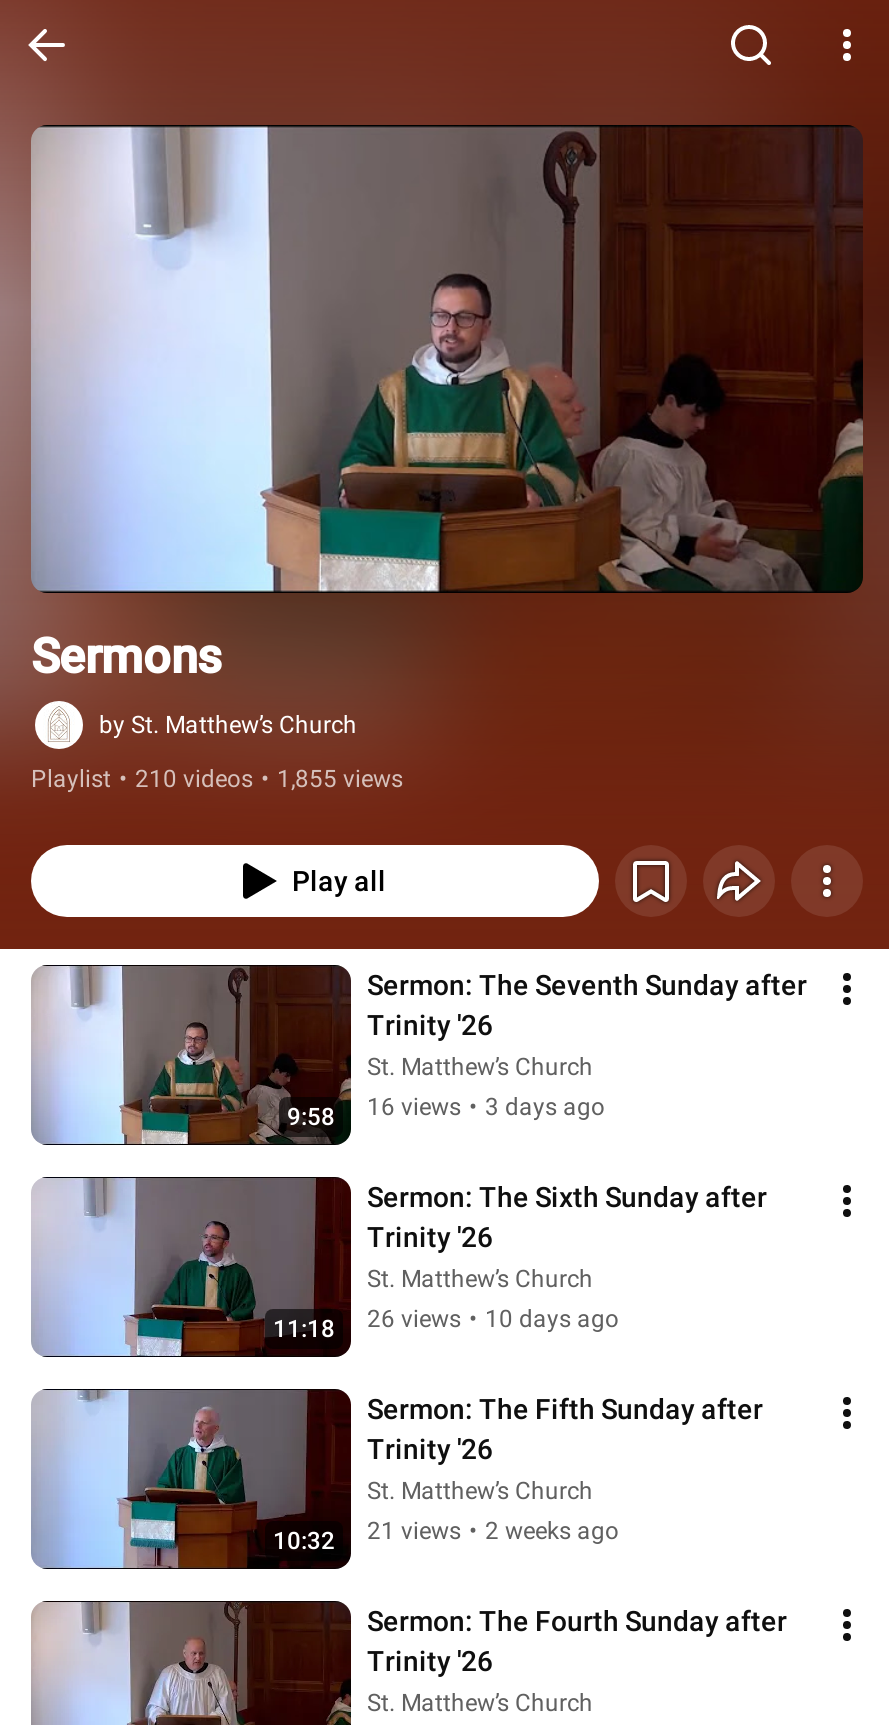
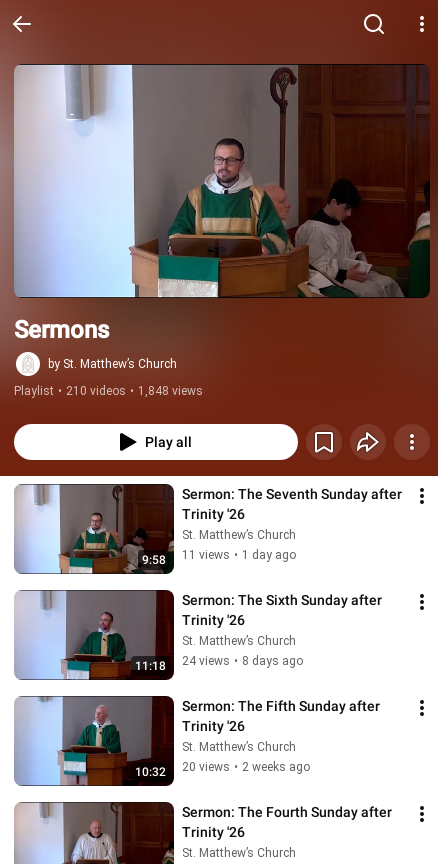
- Playlist • 210 videos • 1,855 views
+ Playlist • 210 videos • 1,848 views

- 16 views • 3 days ago
+ 11 views • 1 day ago

- 26 views • 10 days ago
+ 24 views • 8 days ago

- 21 views • 2 weeks ago
+ 20 views • 2 weeks ago
